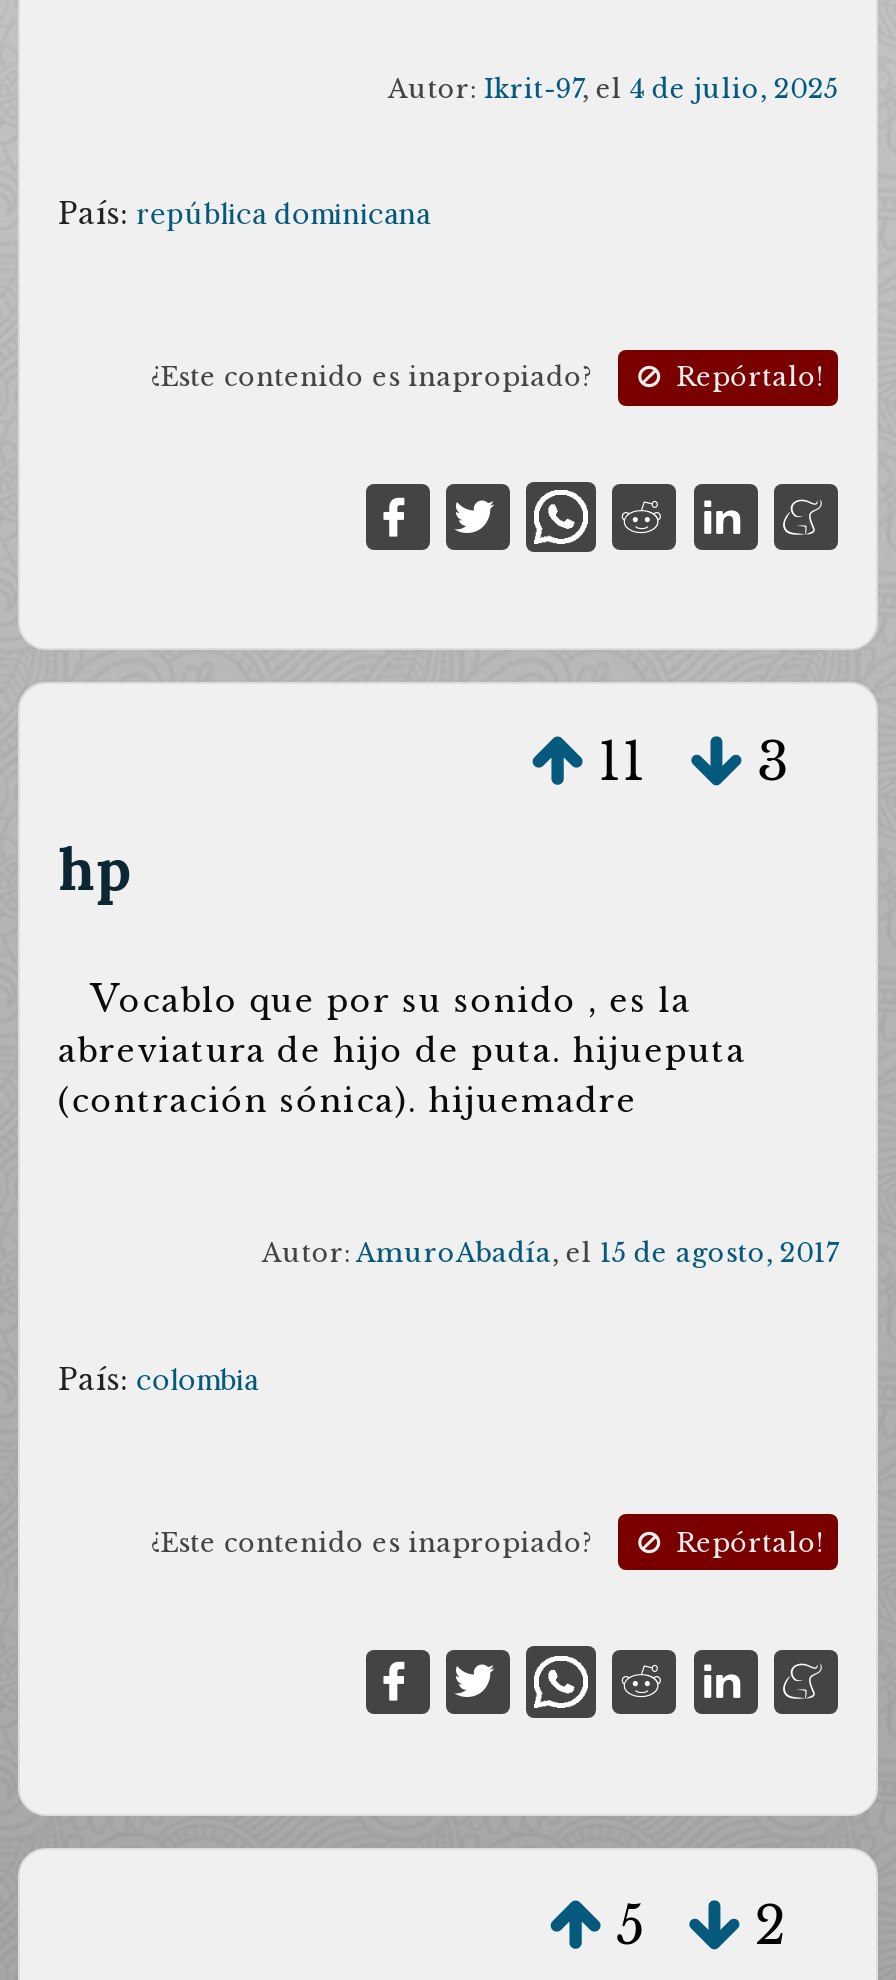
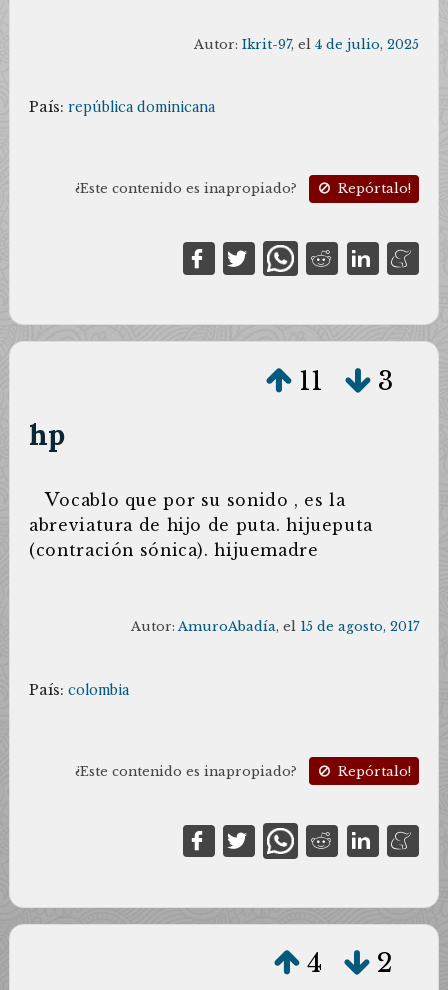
- 5 2
+ 4 2
